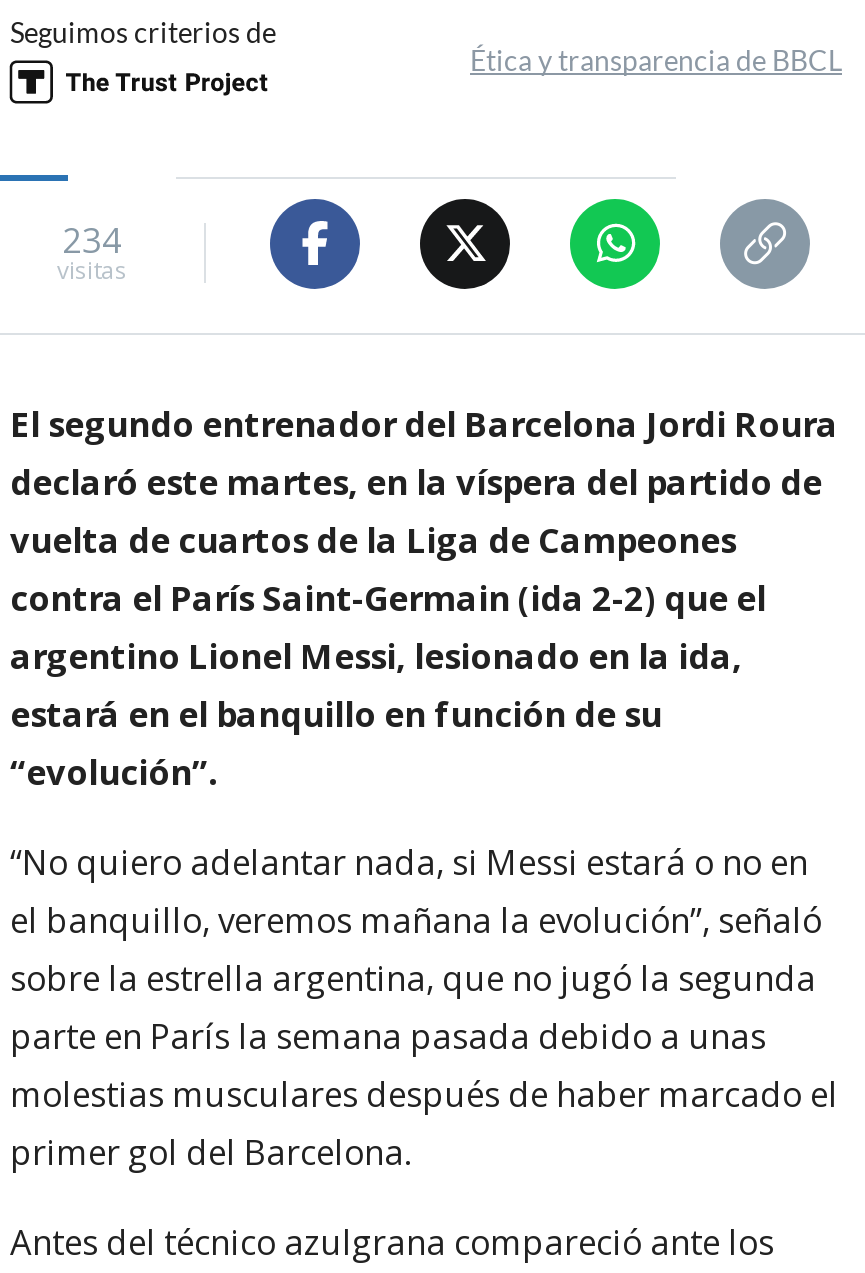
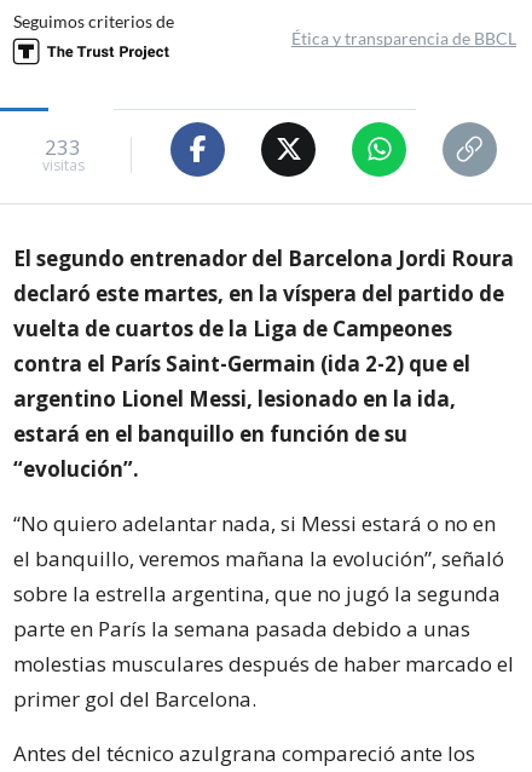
- 234
+ 233
